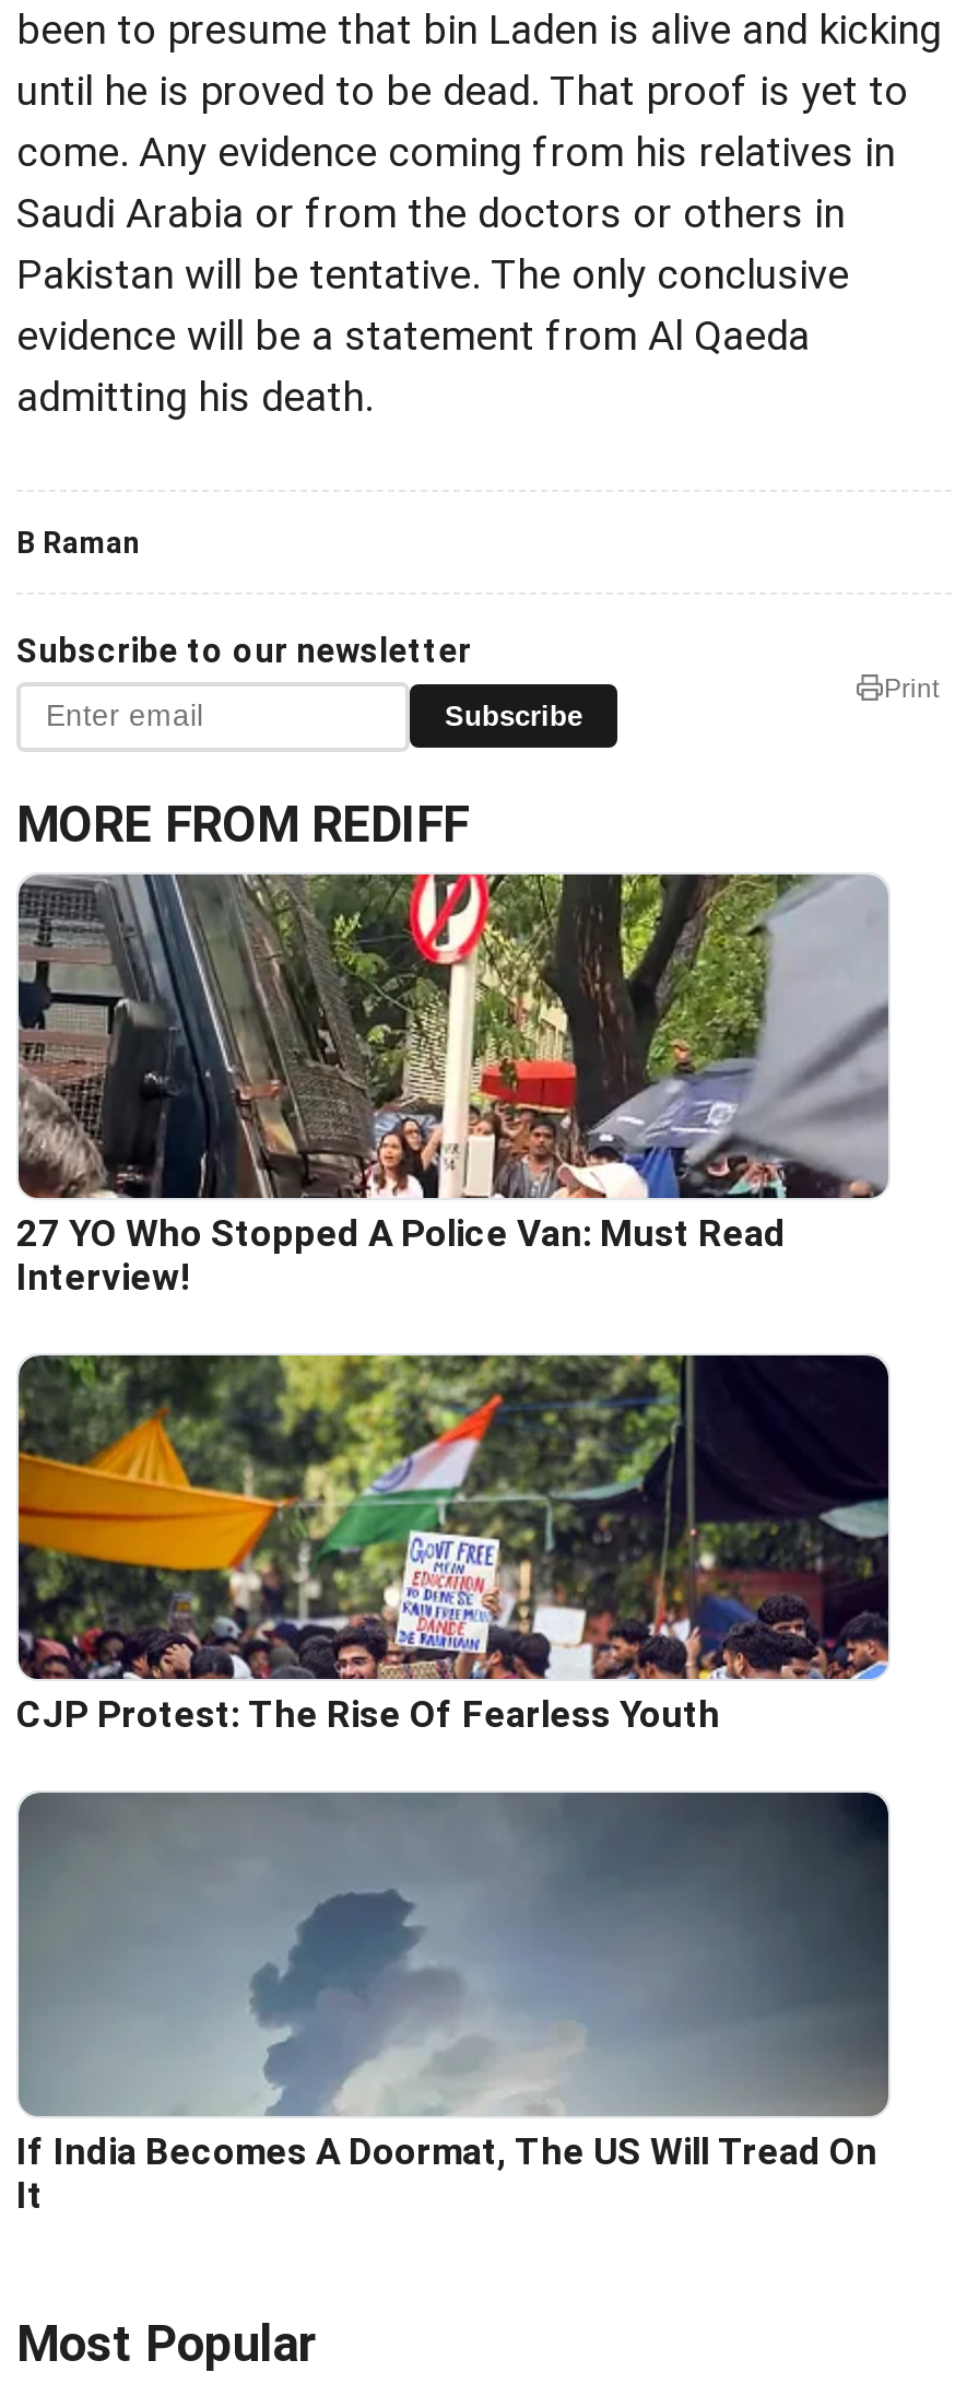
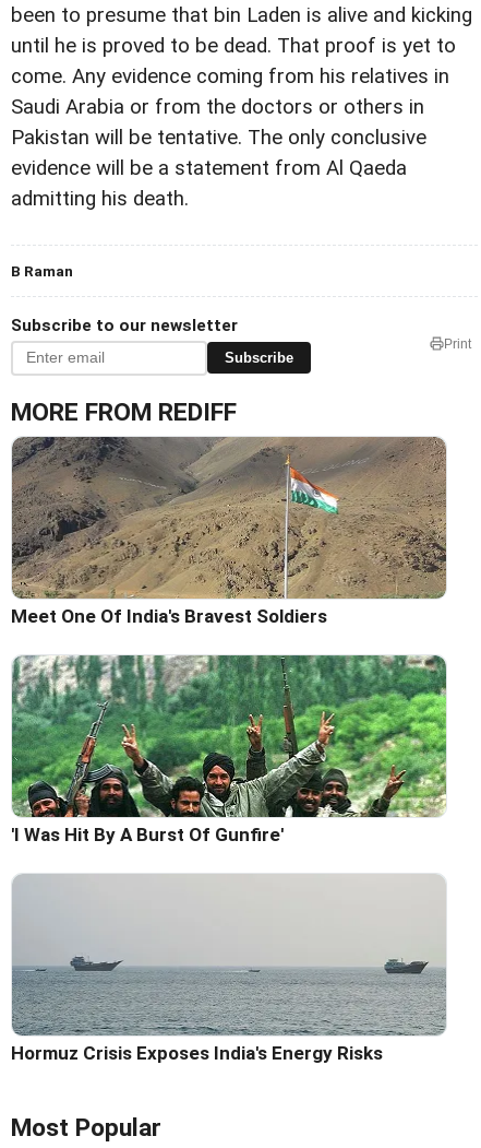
- [image]
- 27 YO Who Stopped A Police Van: Must Read
- Interview!
+ [image]
+ Meet One Of India's Bravest Soldiers

- [image]
- CJP Protest: The Rise Of Fearless Youth
+ [image]
+ 'I Was Hit By A Burst Of Gunfire'

- [image]
- If India Becomes A Doormat, The US Will Tread On
- It
+ [image]
+ Hormuz Crisis Exposes India's Energy Risks
